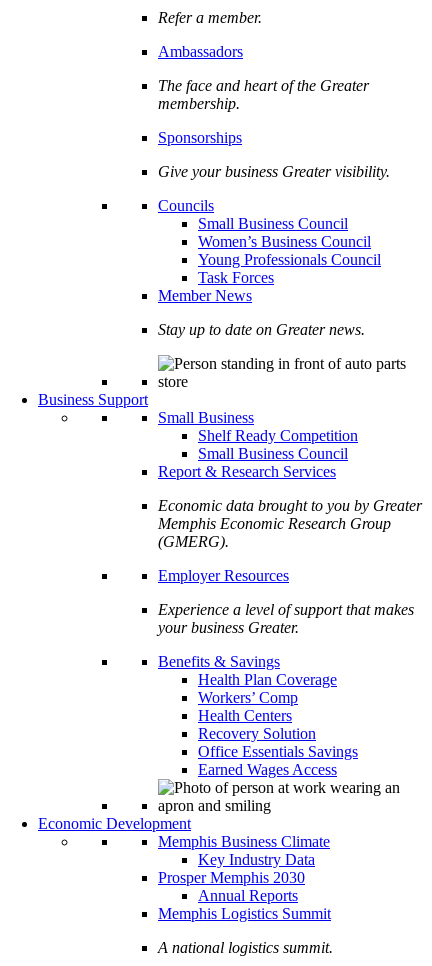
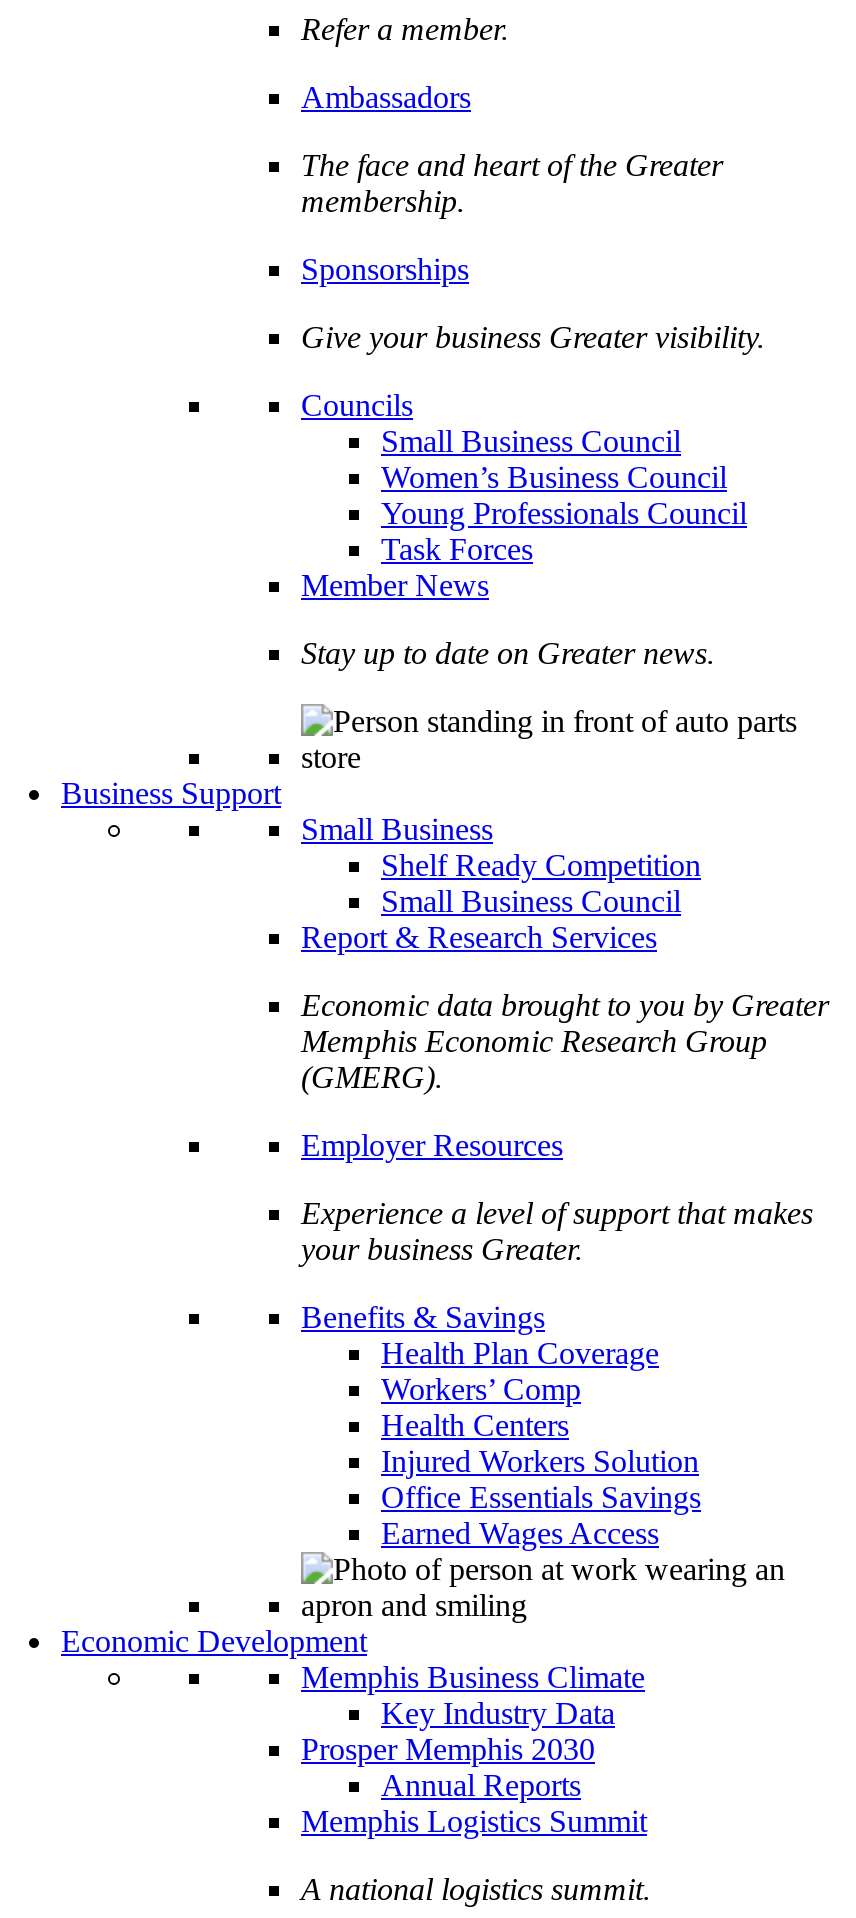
- Recovery Solution
+ Injured Workers Solution
